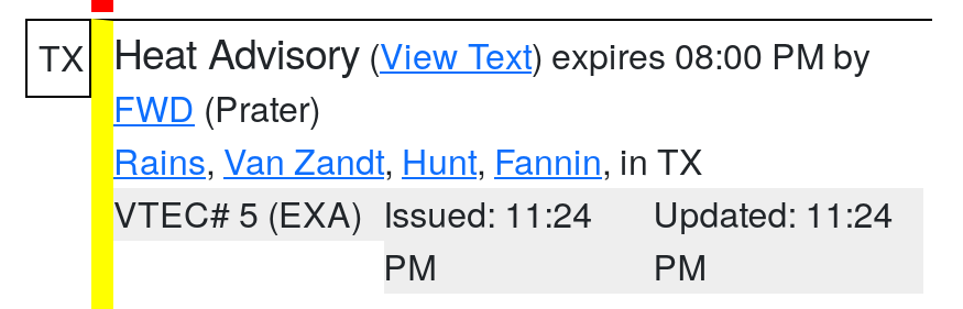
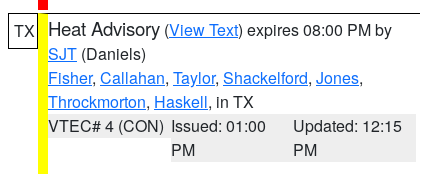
- FWD (Prater)
- Rains, Van Zandt, Hunt, Fannin, in TX
- VTEC# 5 (EXA) Issued: 11:24
+ SJT (Daniels)
+ Fisher, Callahan, Taylor, Shackelford, Jones,
+ Throckmorton, Haskell, in TX
+ VTEC# 4 (CON) Issued: 01:00

- Updated: 11:24
+ Updated: 12:15
